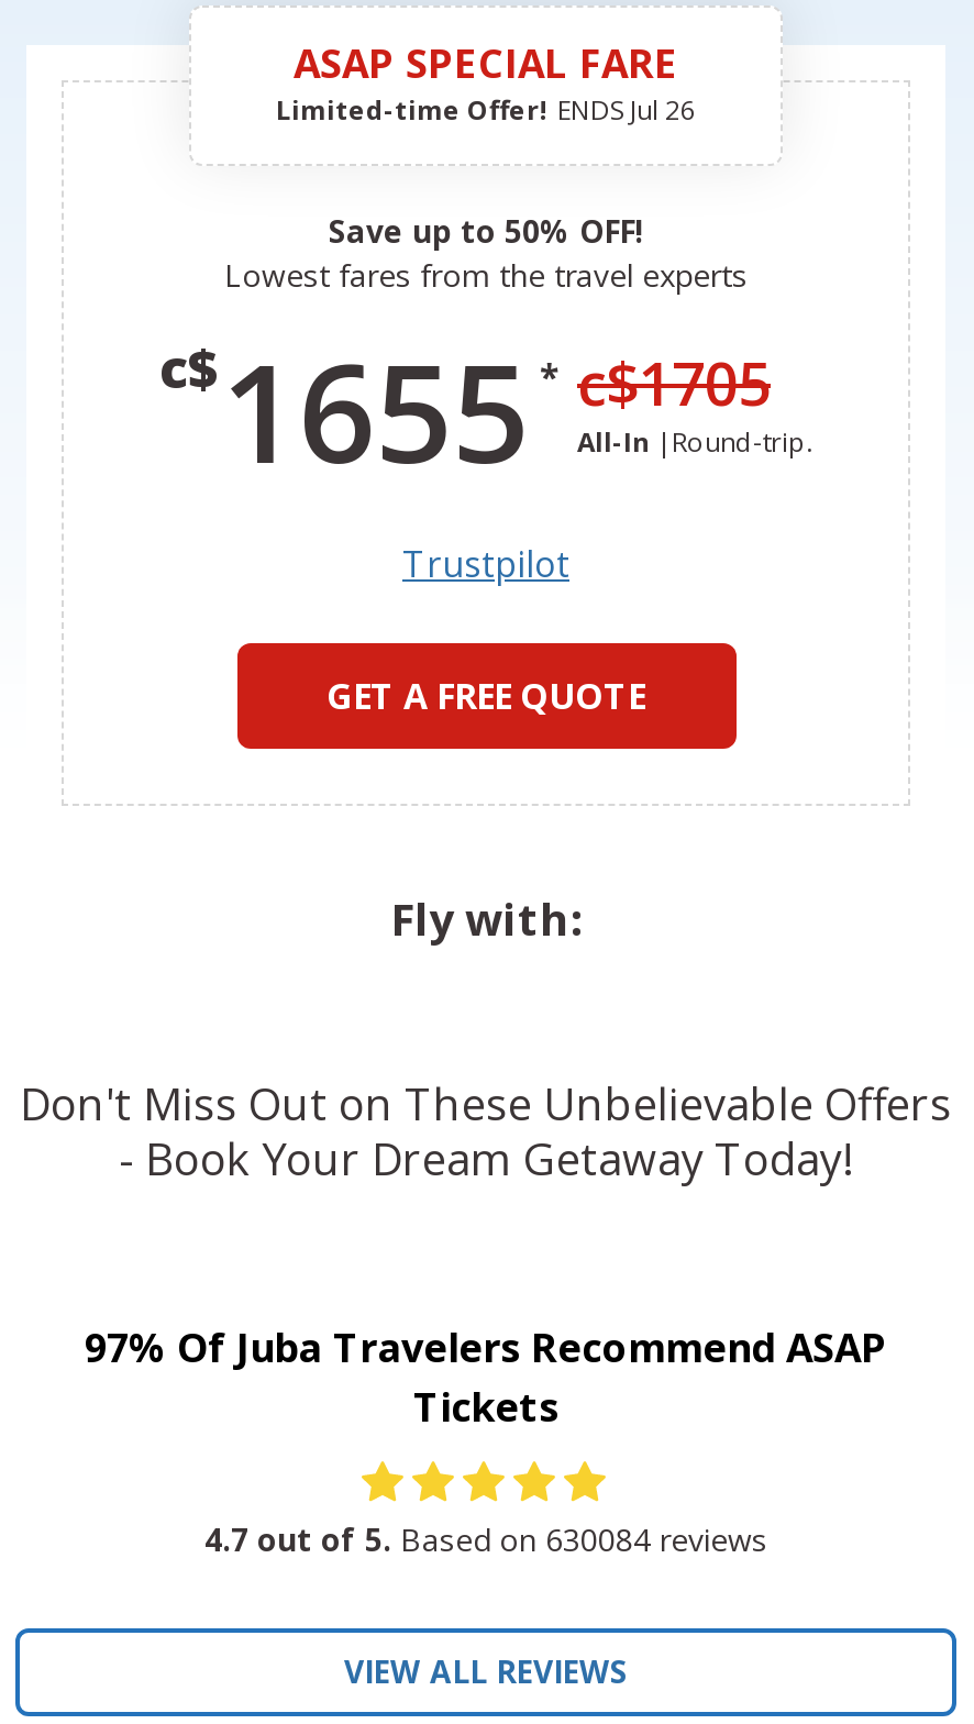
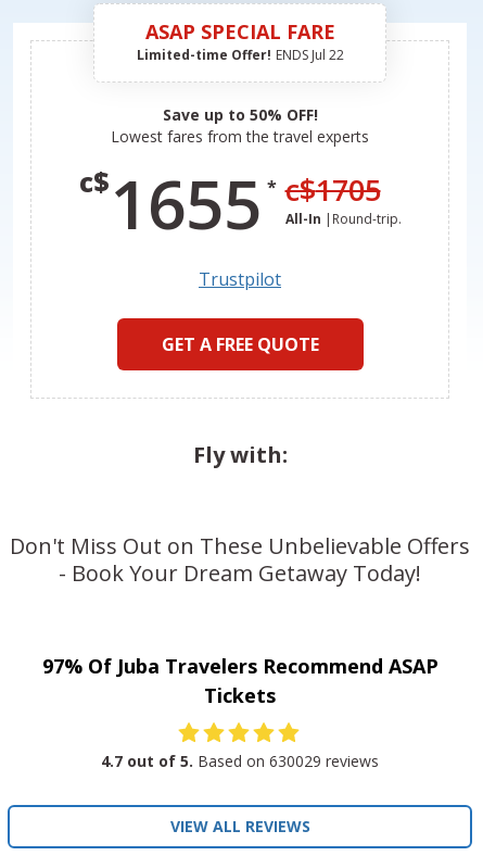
- Limited-time Offer! ENDS Jul 26
+ Limited-time Offer! ENDS Jul 22

- 4.7 out of 5. Based on 630084 reviews
+ 4.7 out of 5. Based on 630029 reviews
